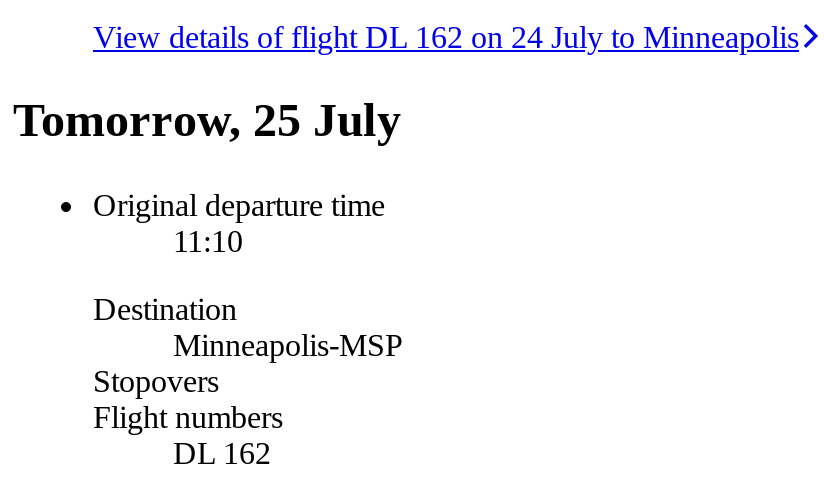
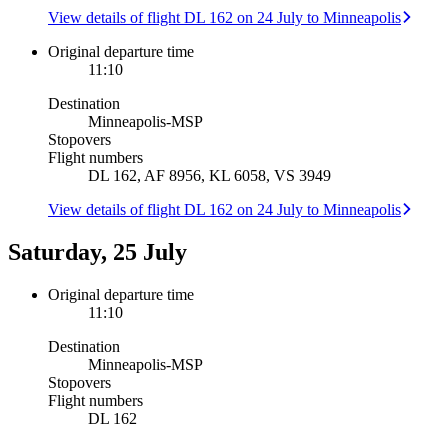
- Tomorrow, 25 July
+ Original departure time
+ 11:10
+ Destination
+ Minneapolis-MSP
+ Stopovers
+ Flight numbers
+ DL 162, AF 8956, KL 6058, VS 3949
+ View details of flight DL 162 on 24 July to Minneapolis
+ Saturday, 25 July
